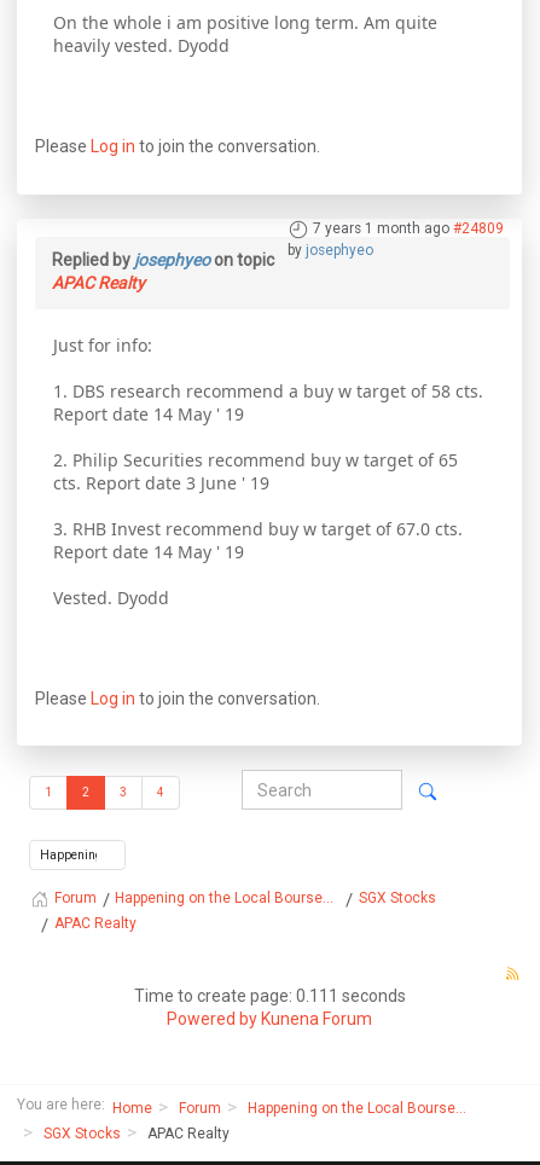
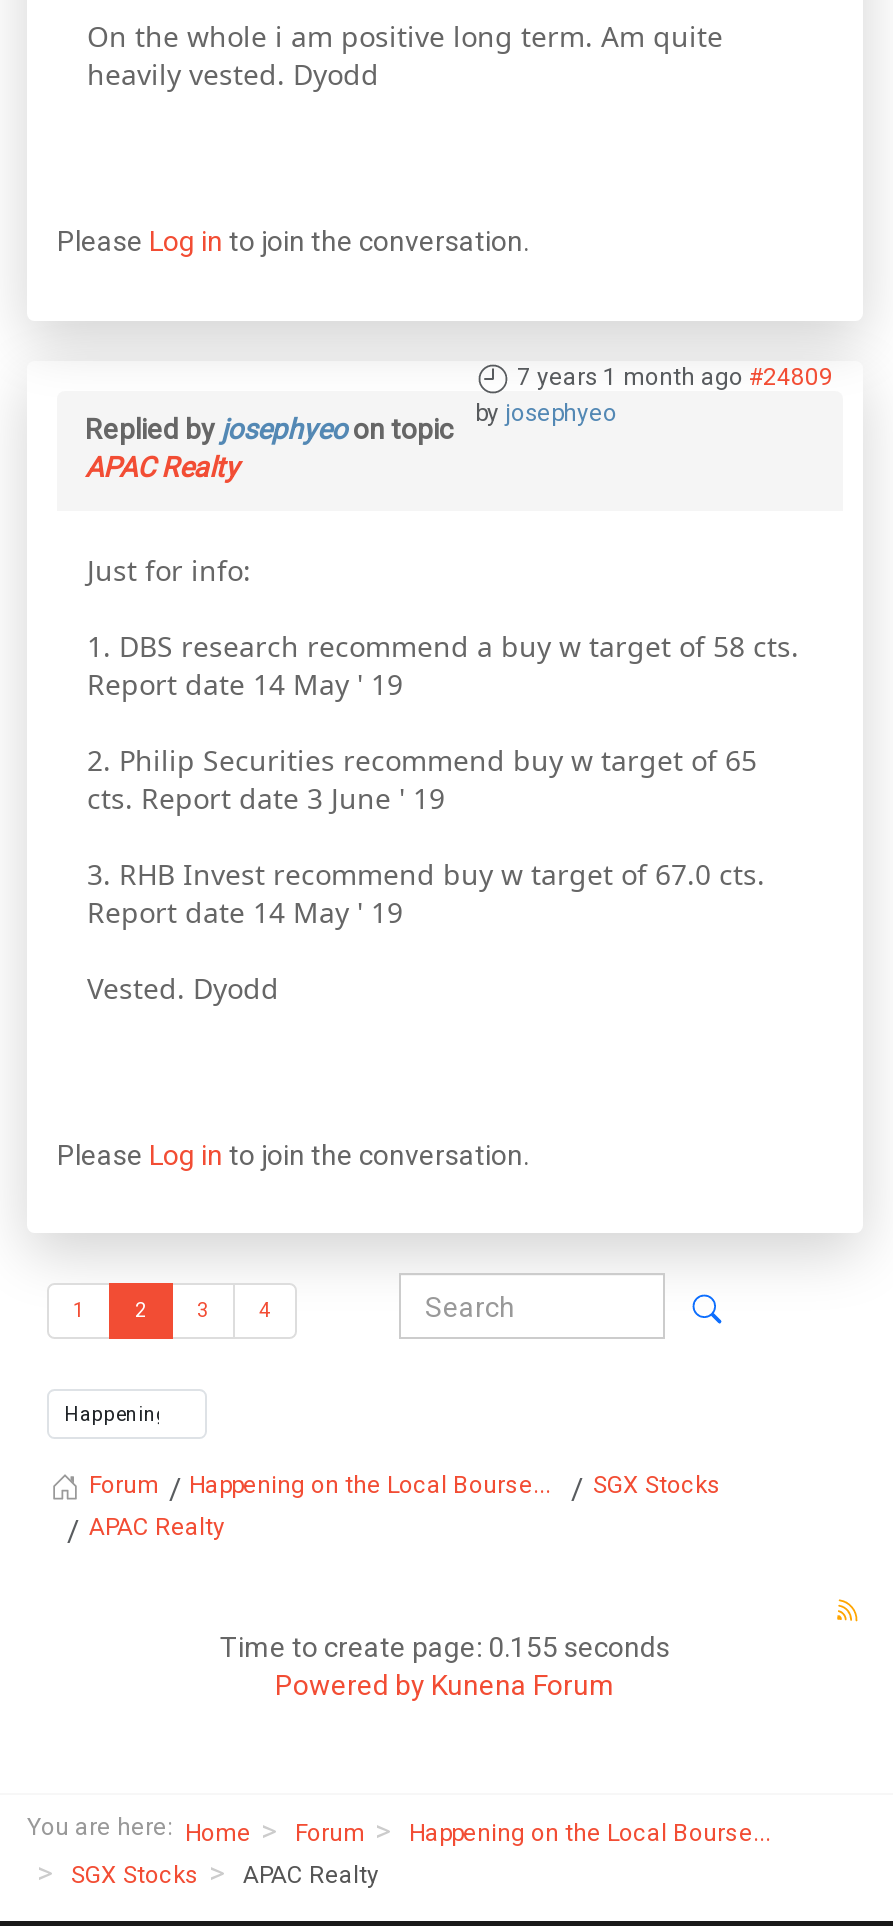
- Time to create page: 0.111 seconds
+ Time to create page: 0.155 seconds
